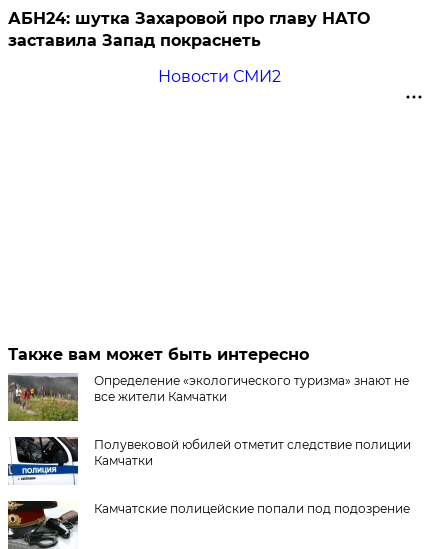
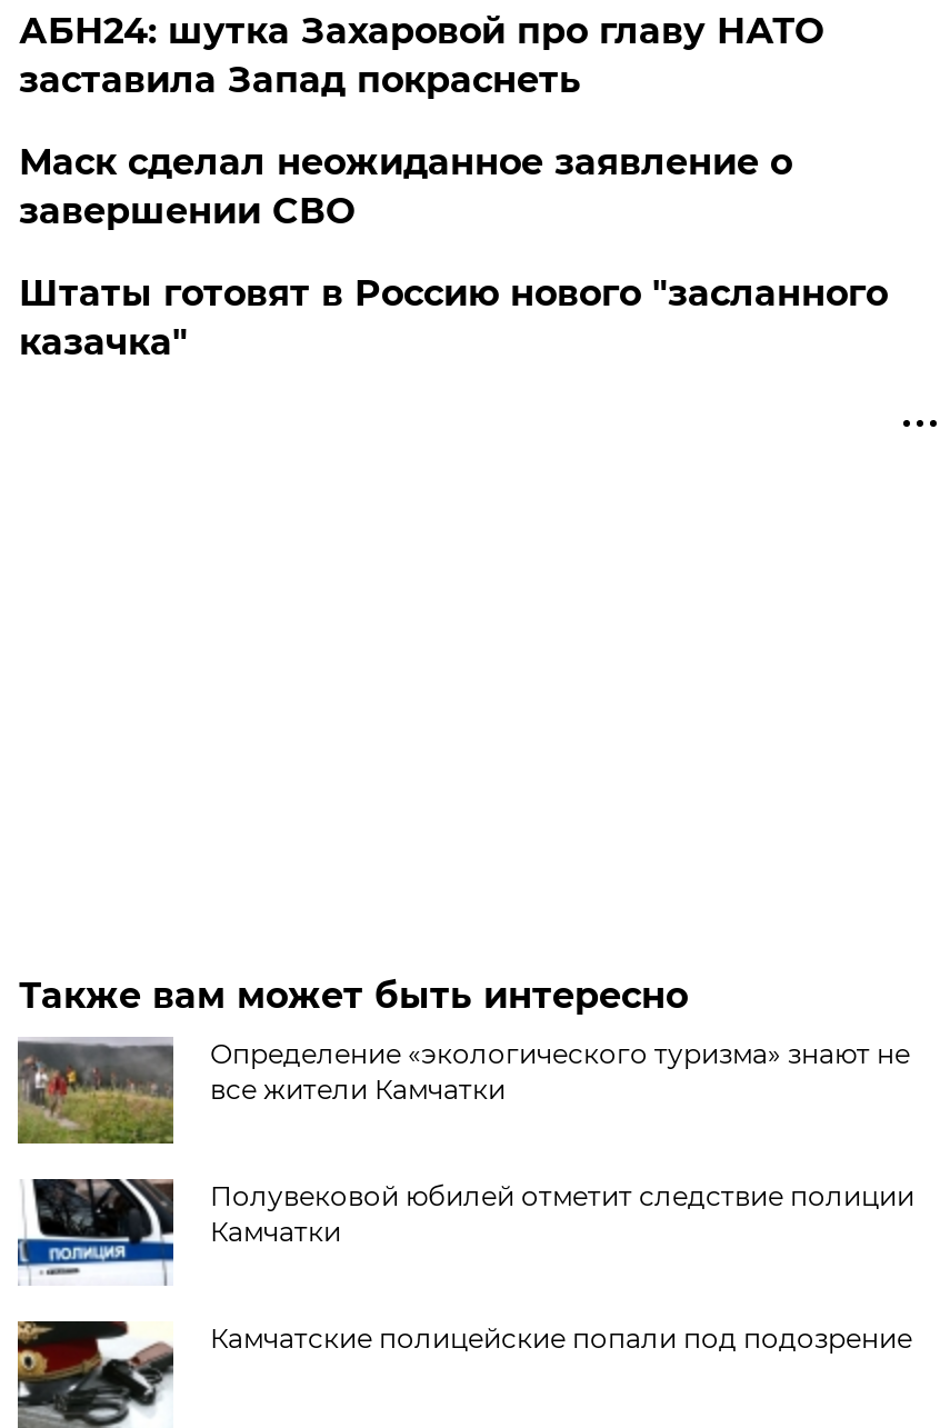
- Новости СМИ2
+ Маск сделал неожиданное заявление о
+ завершении СВО
+ Штаты готовят в Россию нового "засланного
+ казачка"
